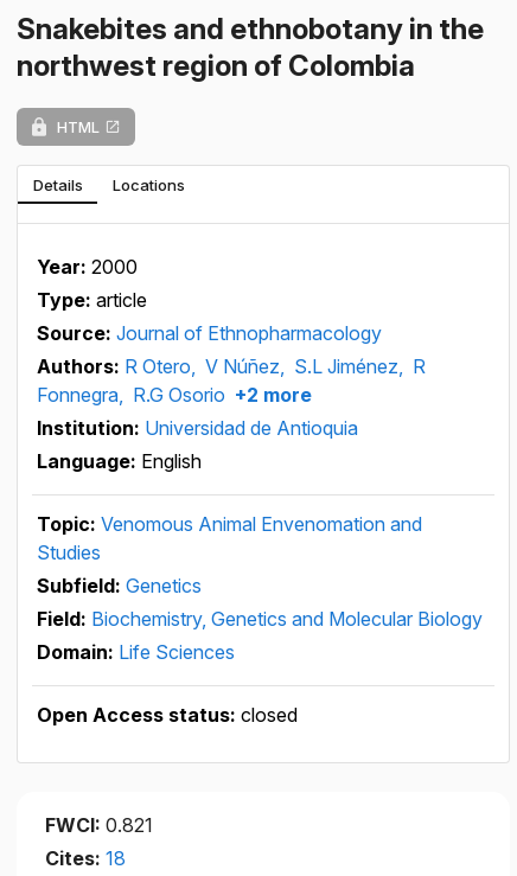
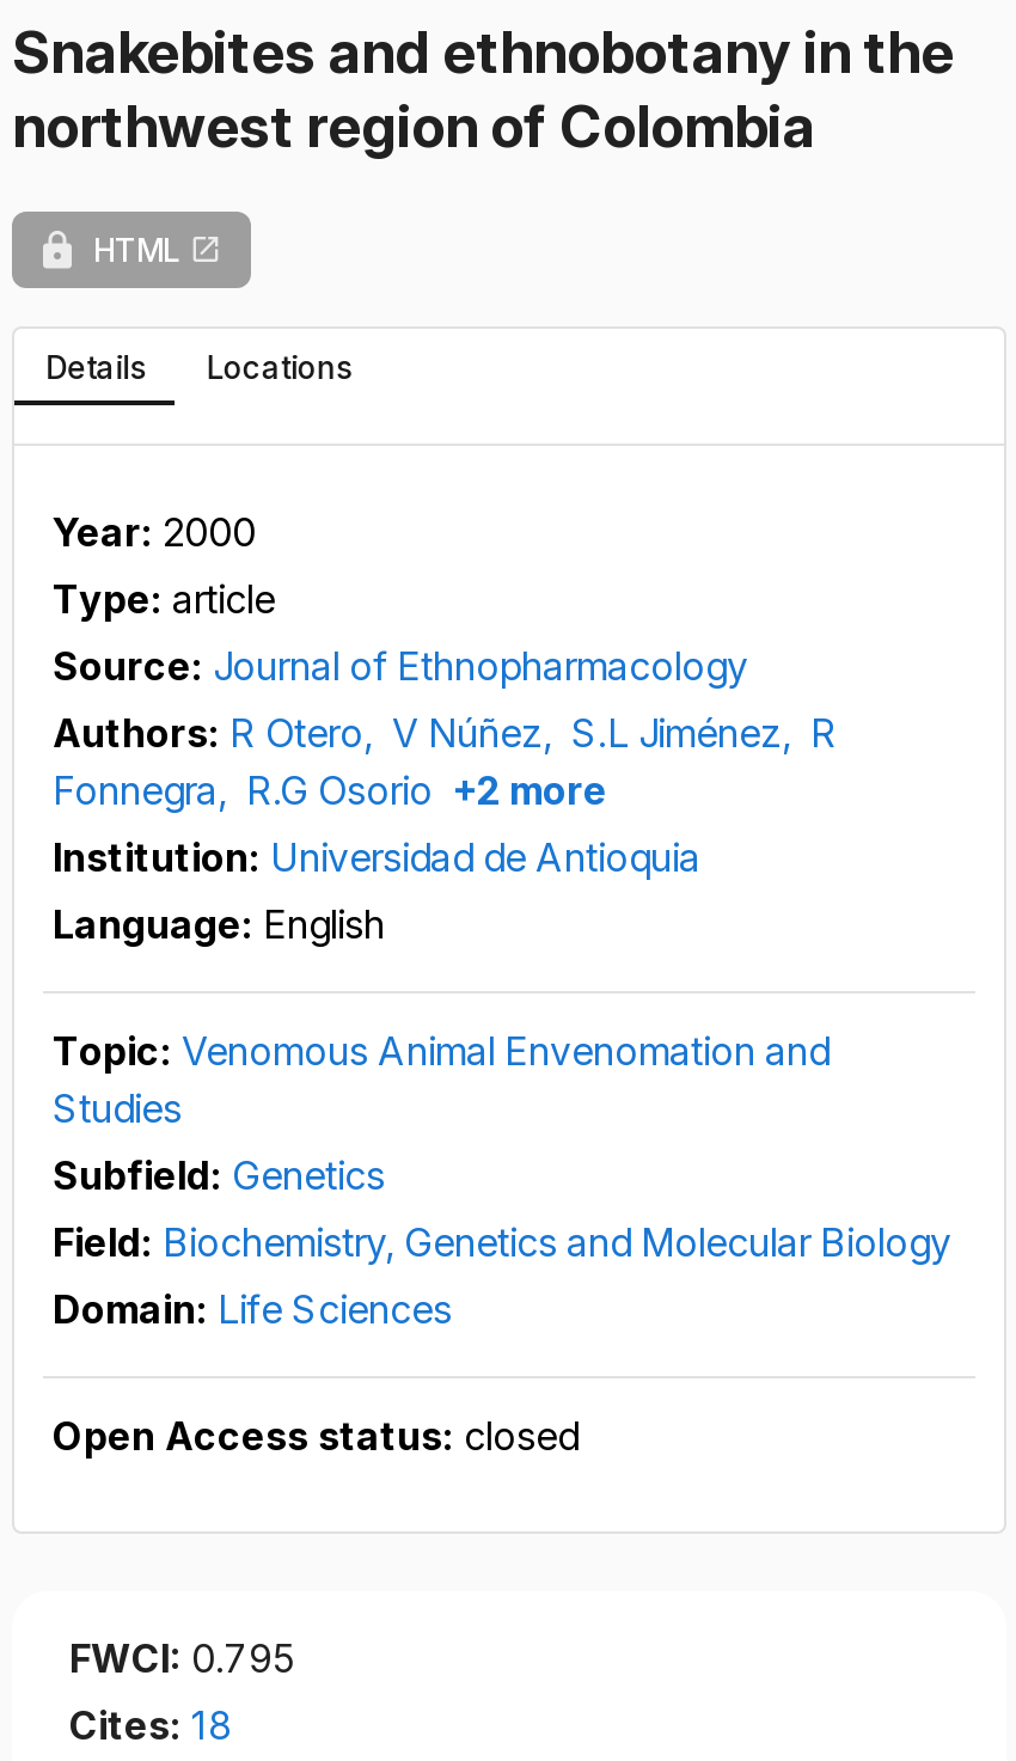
- FWCI: 0.821
+ FWCI: 0.795
